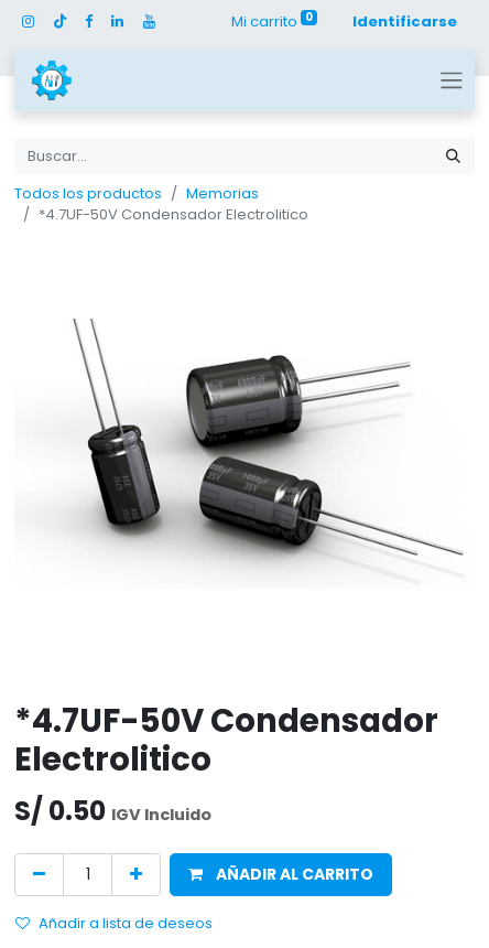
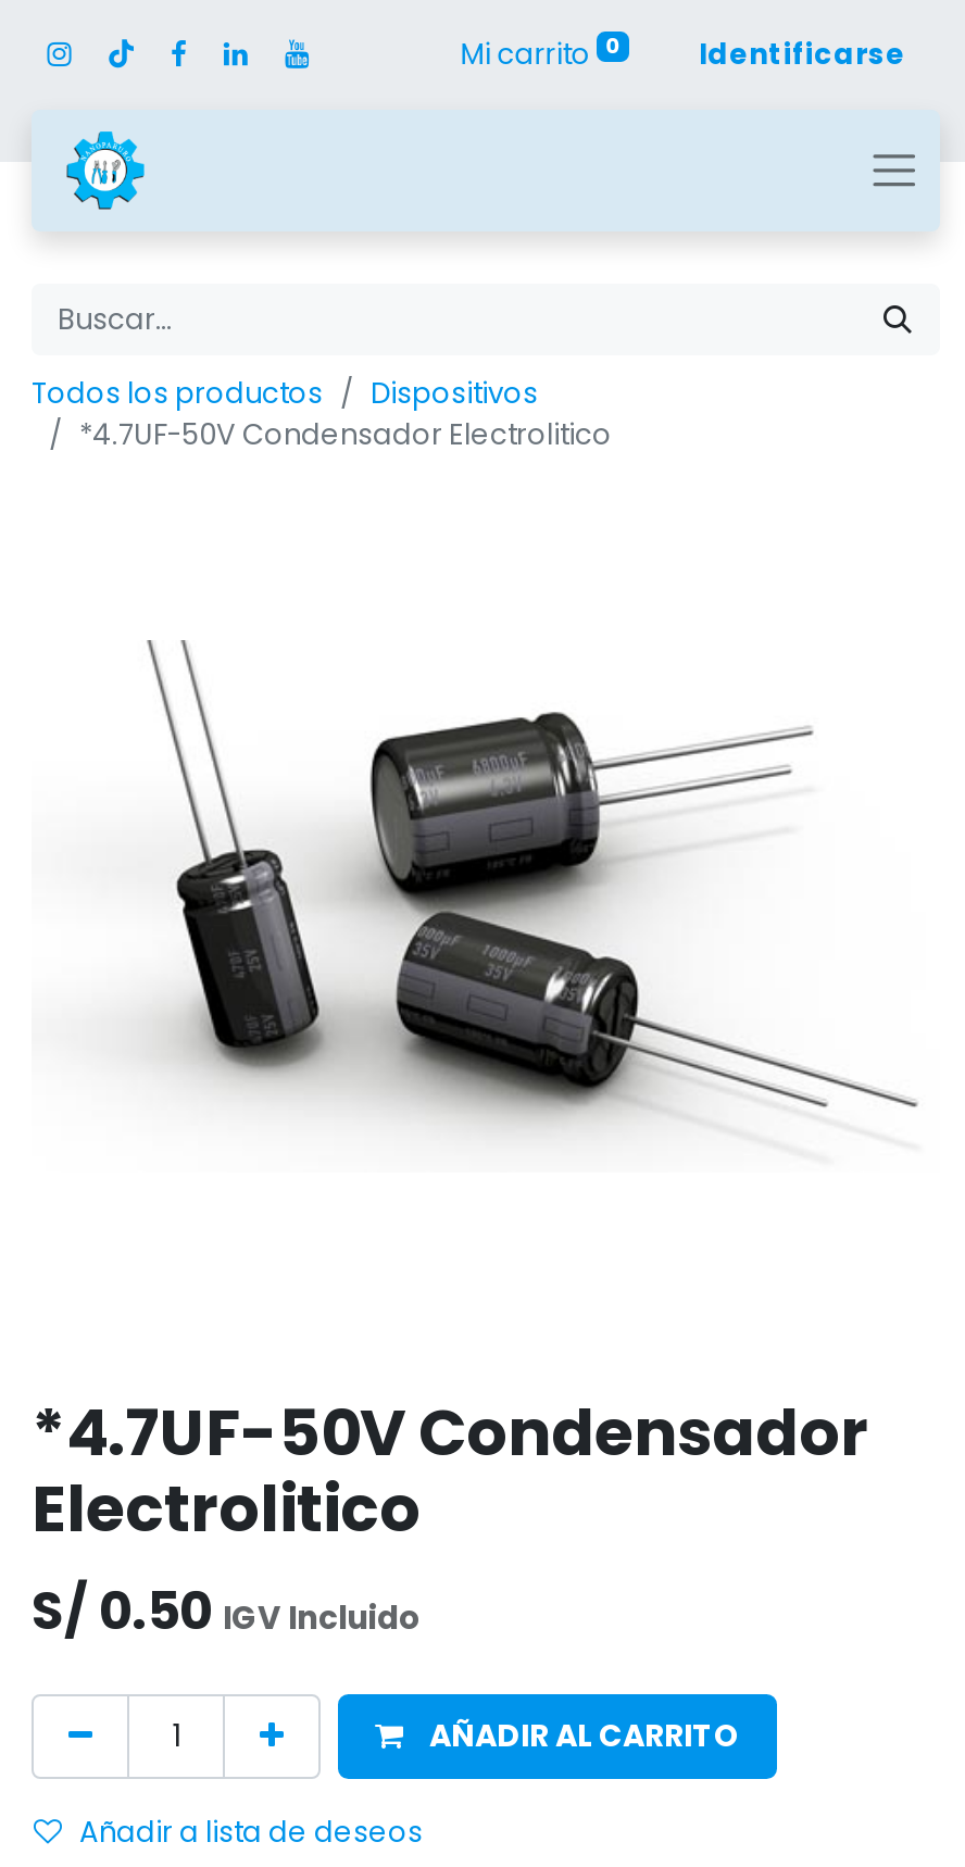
- Memorias
+ Dispositivos
